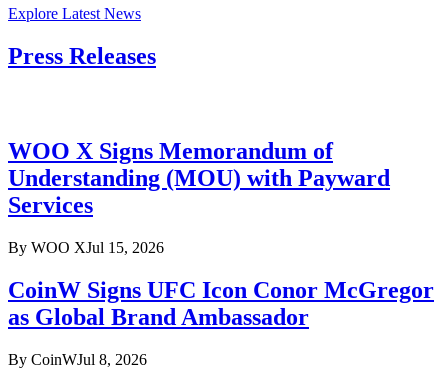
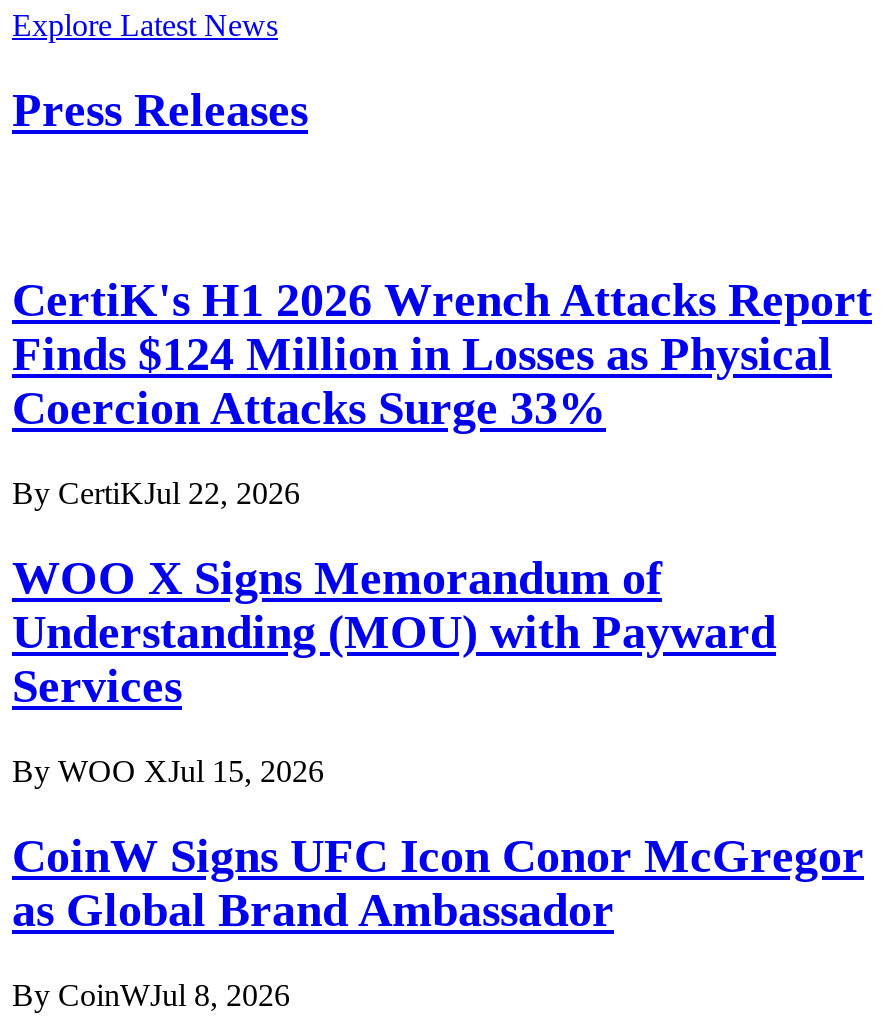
+ CertiK's H1 2026 Wrench Attacks Report
+ Finds $124 Million in Losses as Physical
+ Coercion Attacks Surge 33%
+ By CertiKJul 22, 2026
